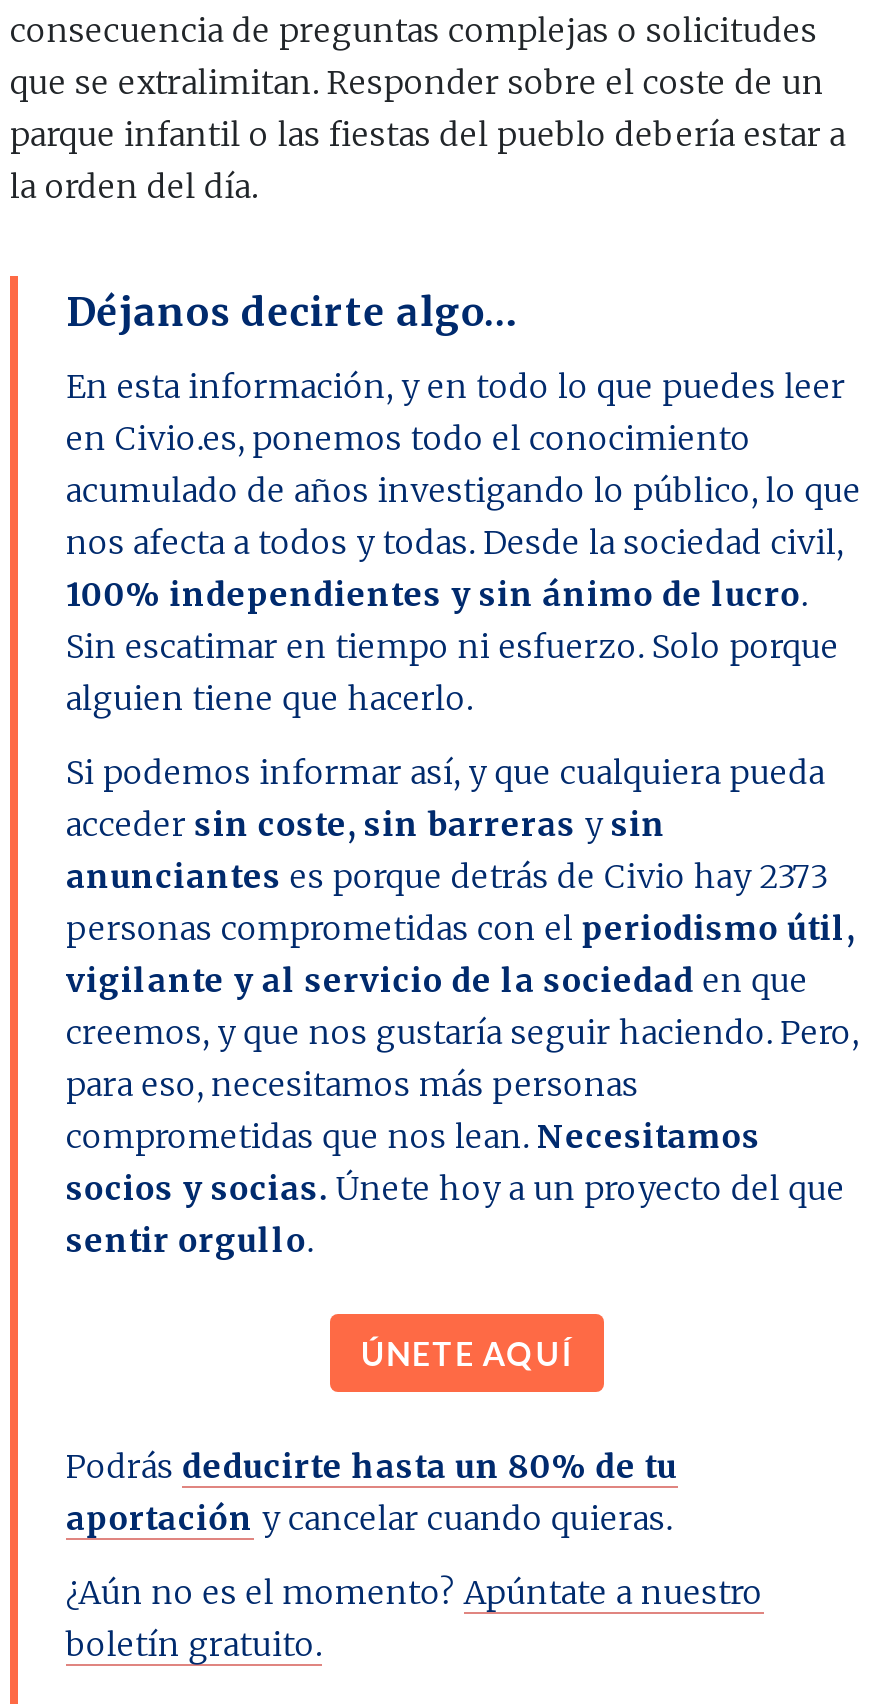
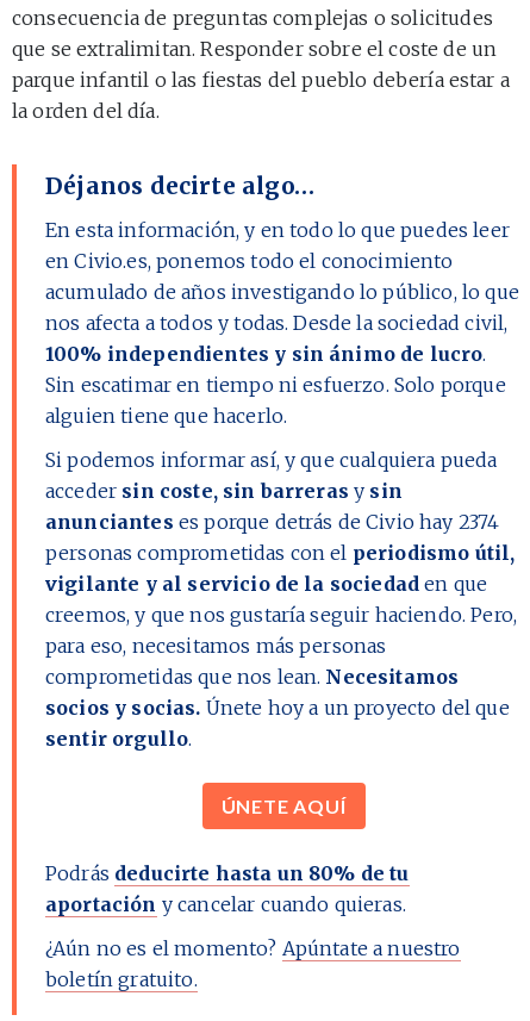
- anunciantes es porque detrás de Civio hay 2373
+ anunciantes es porque detrás de Civio hay 2374
